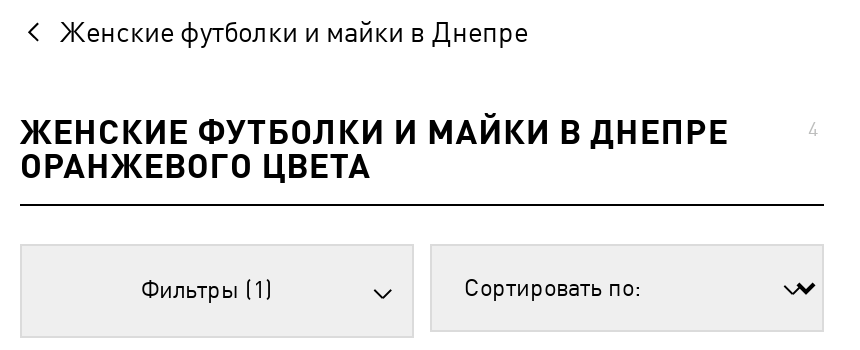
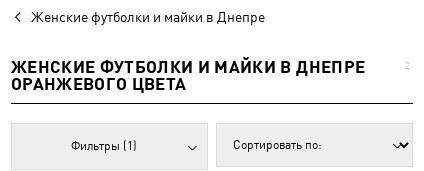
- 4
+ 2
